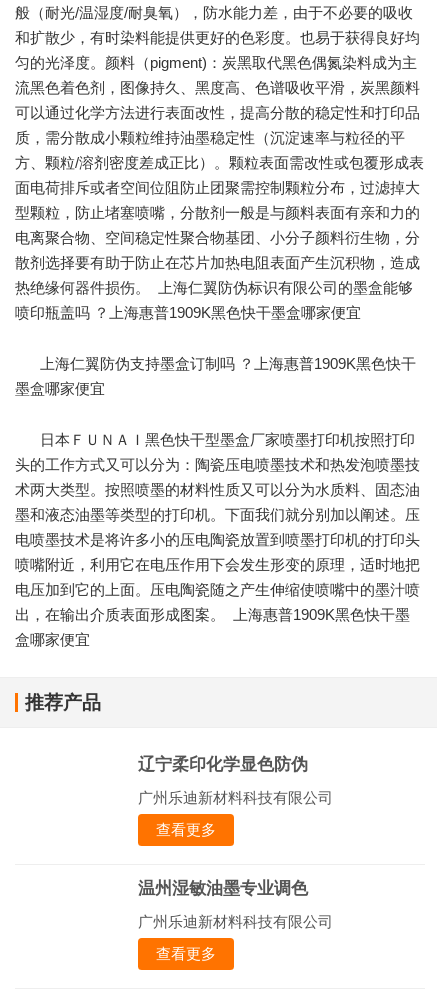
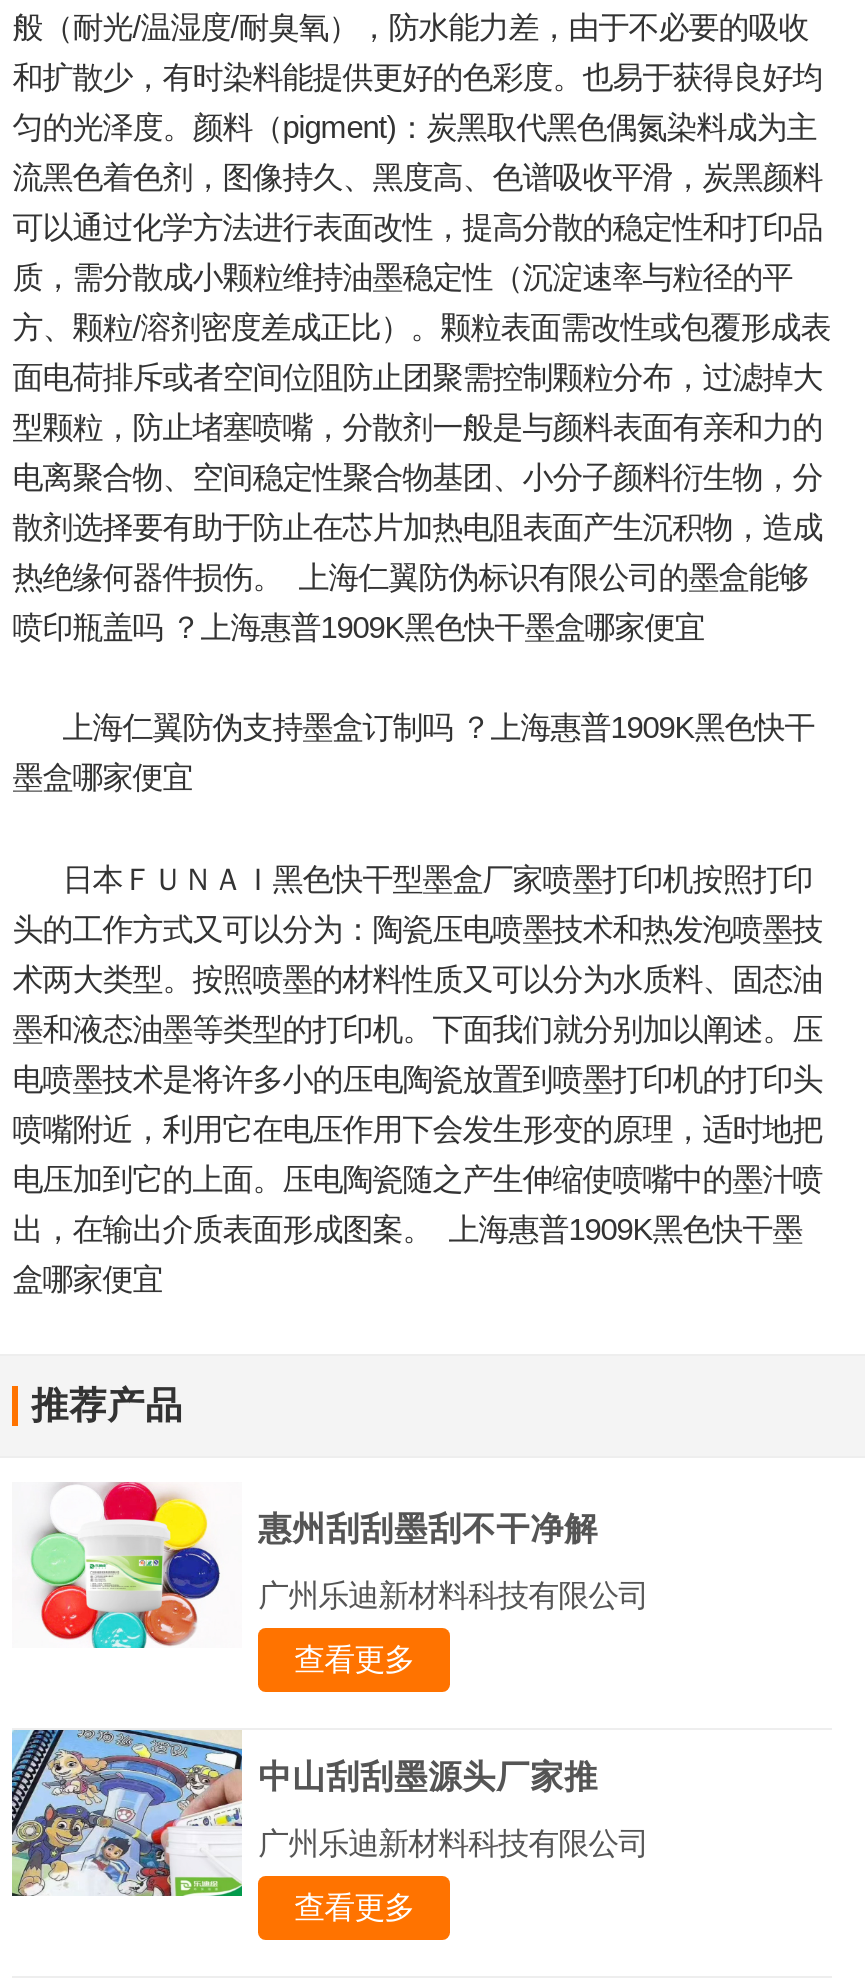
+ [image]

- 辽宁柔印化学显色防伪
+ 惠州刮刮墨刮不干净解

+ [image]

- 温州湿敏油墨专业调色
+ 中山刮刮墨源头厂家推
